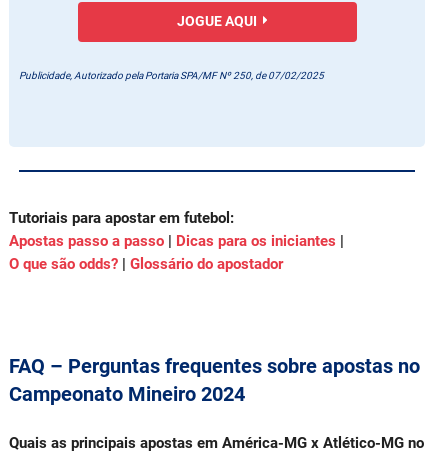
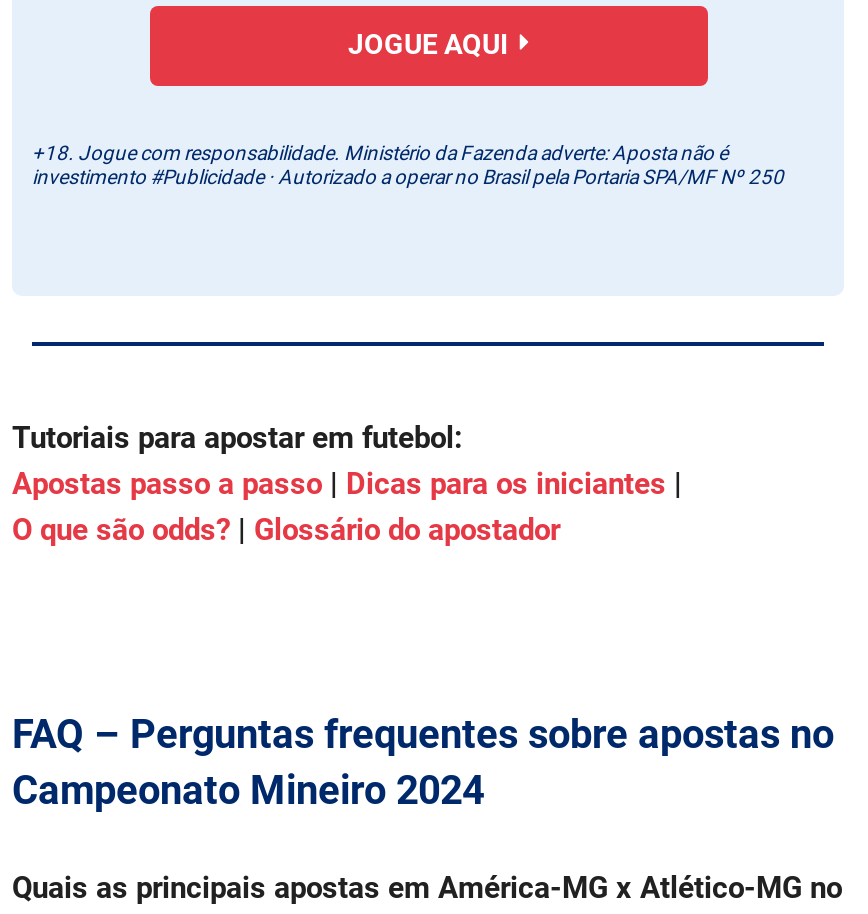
- Publicidade, Autorizado pela Portaria SPA/MF Nº 250, de 07/02/2025
+ +18. Jogue com responsabilidade. Ministério da Fazenda adverte: Aposta não é
+ investimento #Publicidade · Autorizado a operar no Brasil pela Portaria SPA/MF Nº 250
